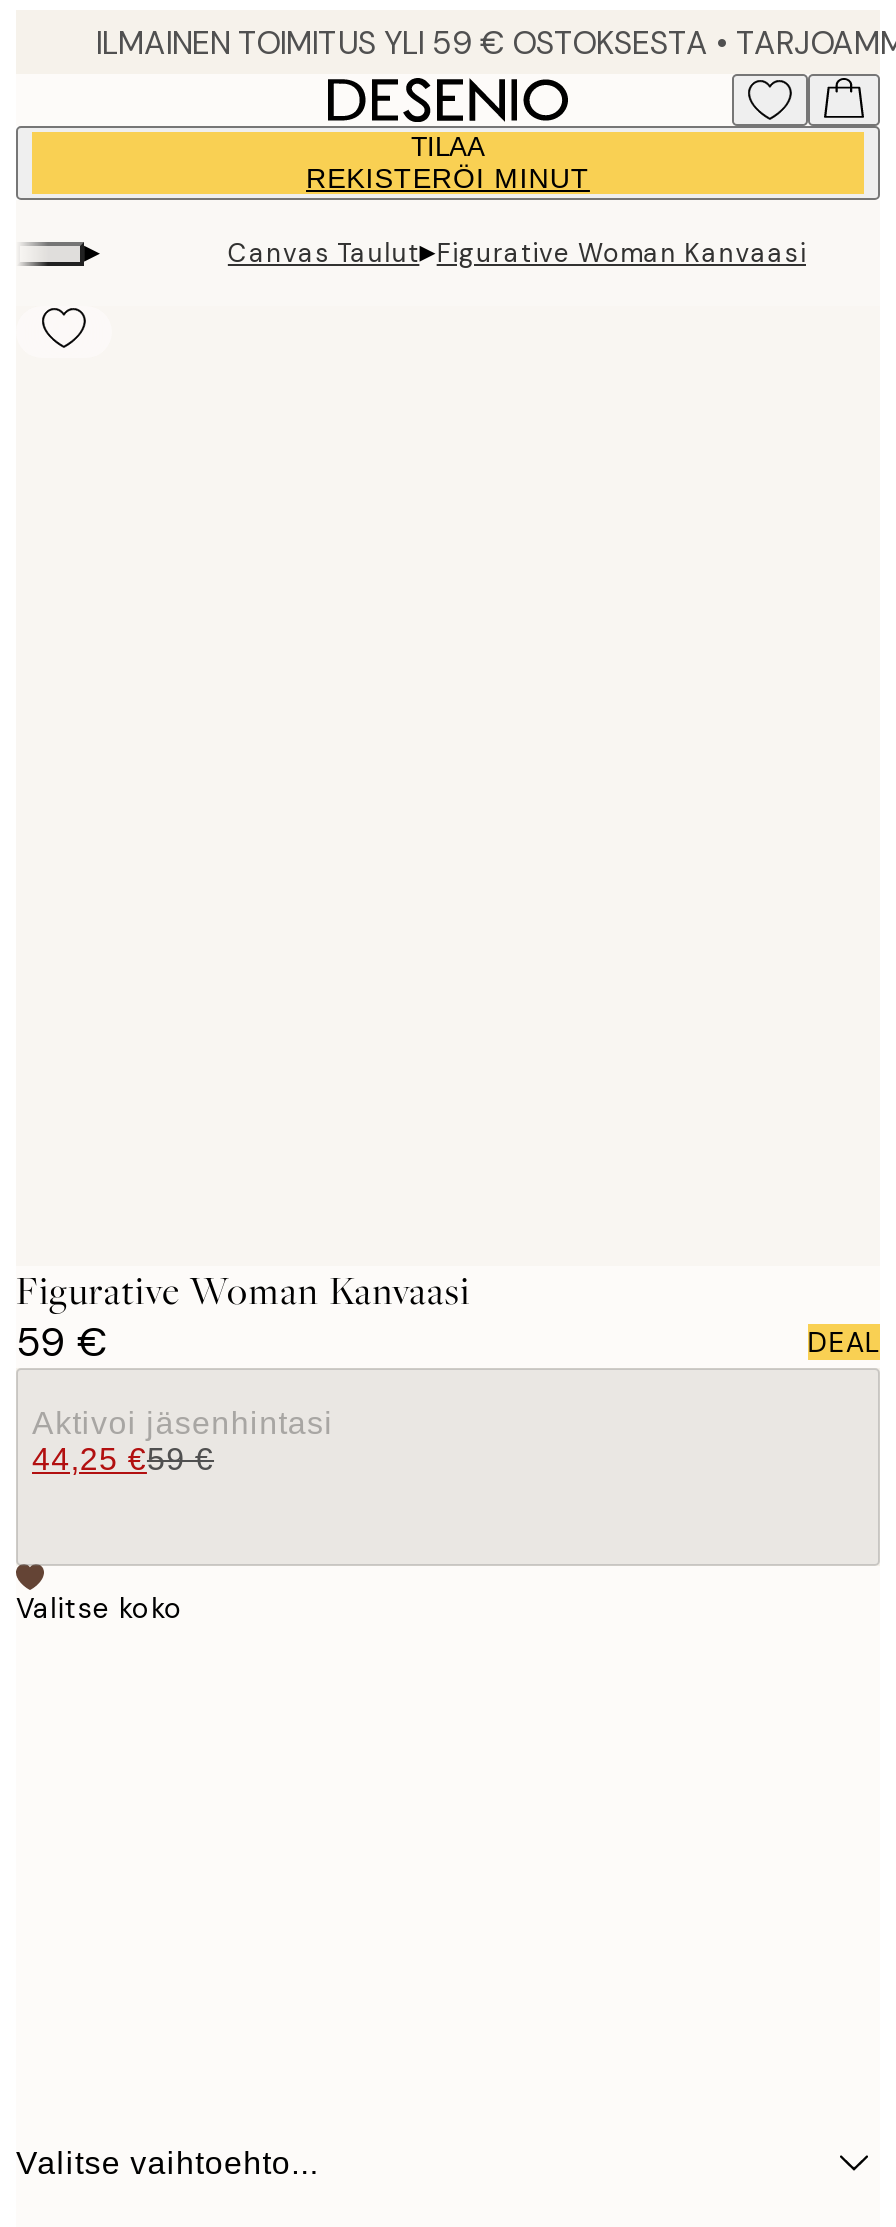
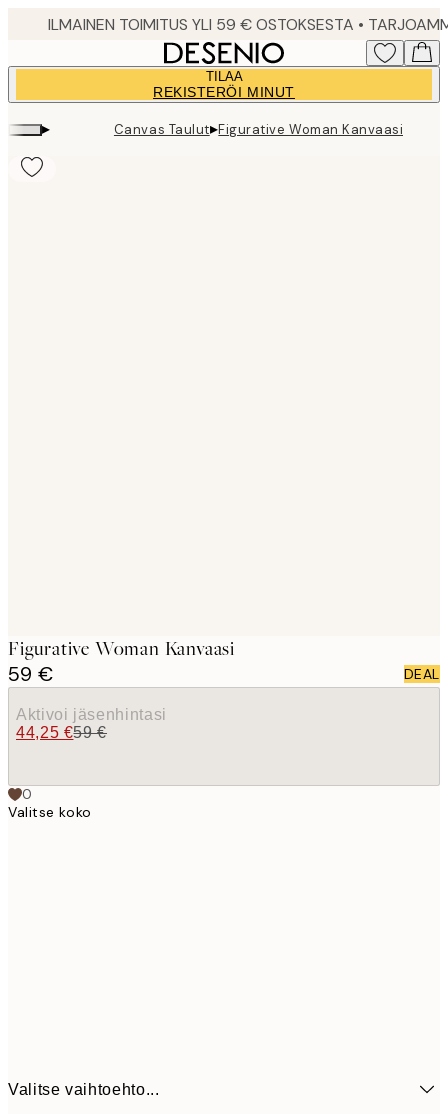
+ 0
